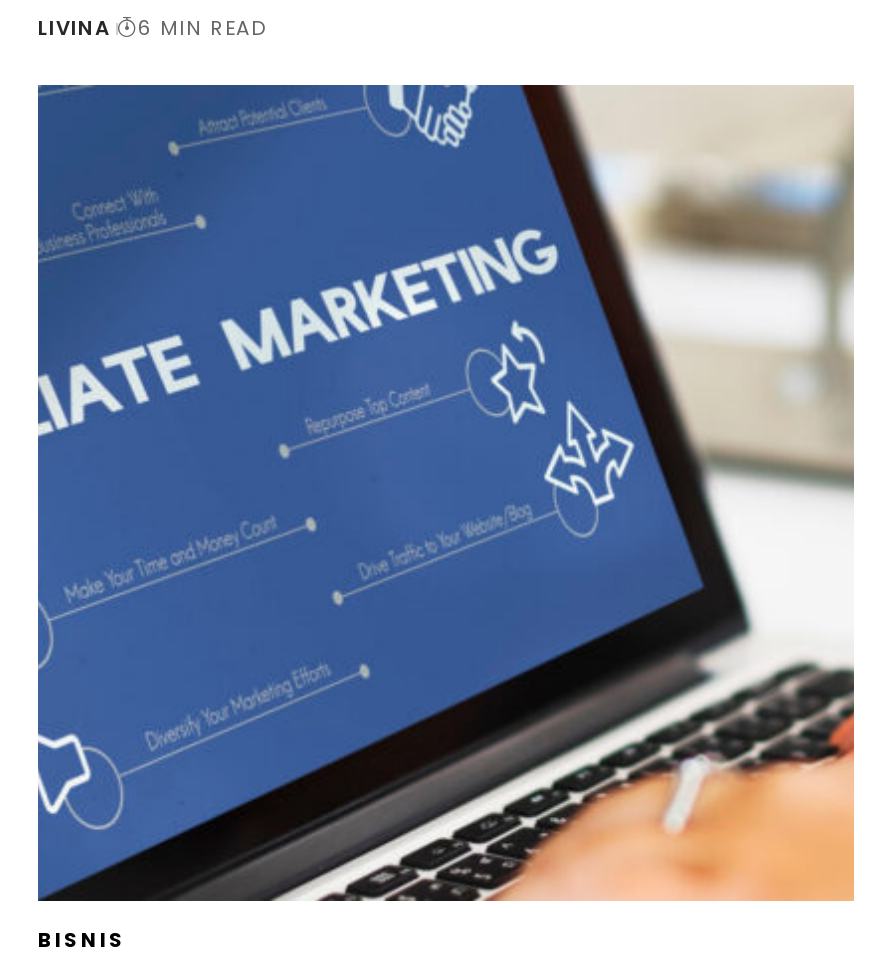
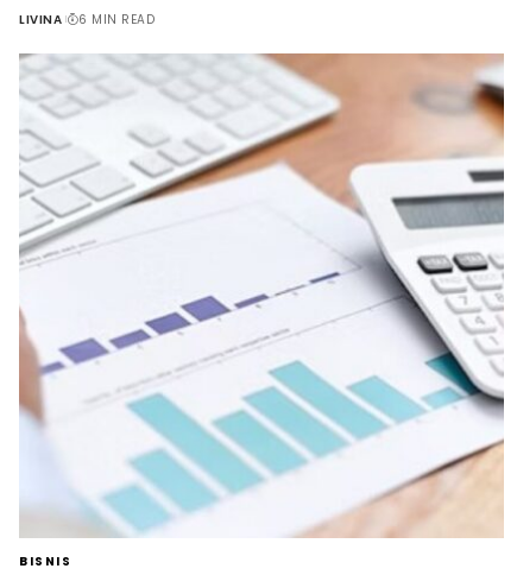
- [image]
+ [image]
